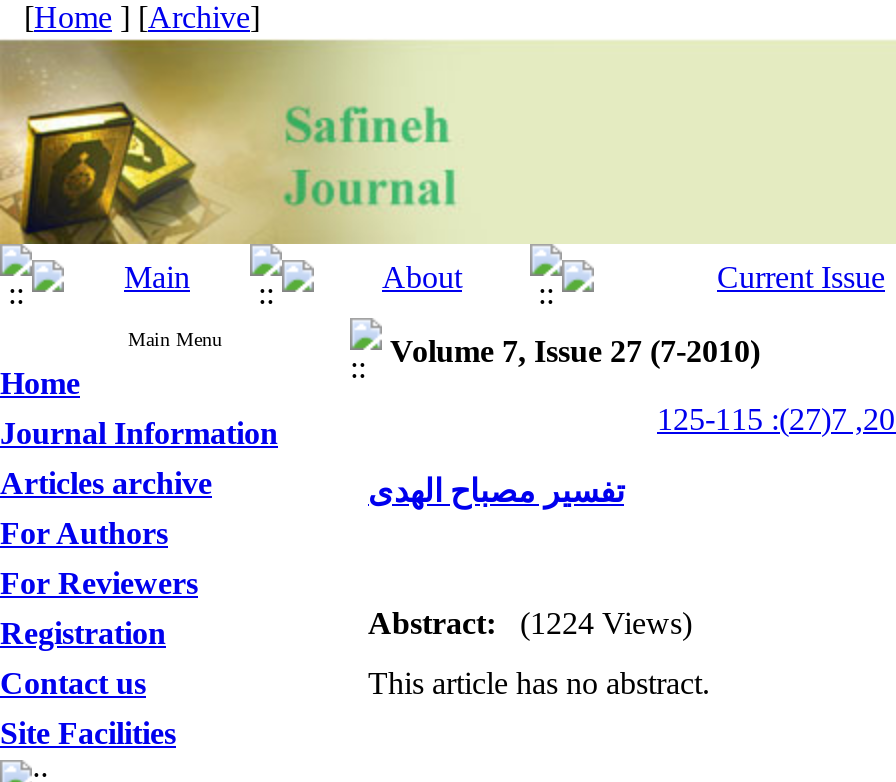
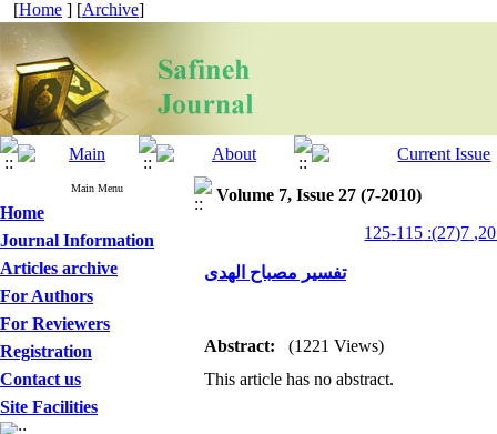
- Abstract: (1224 Views)
+ Abstract: (1221 Views)
